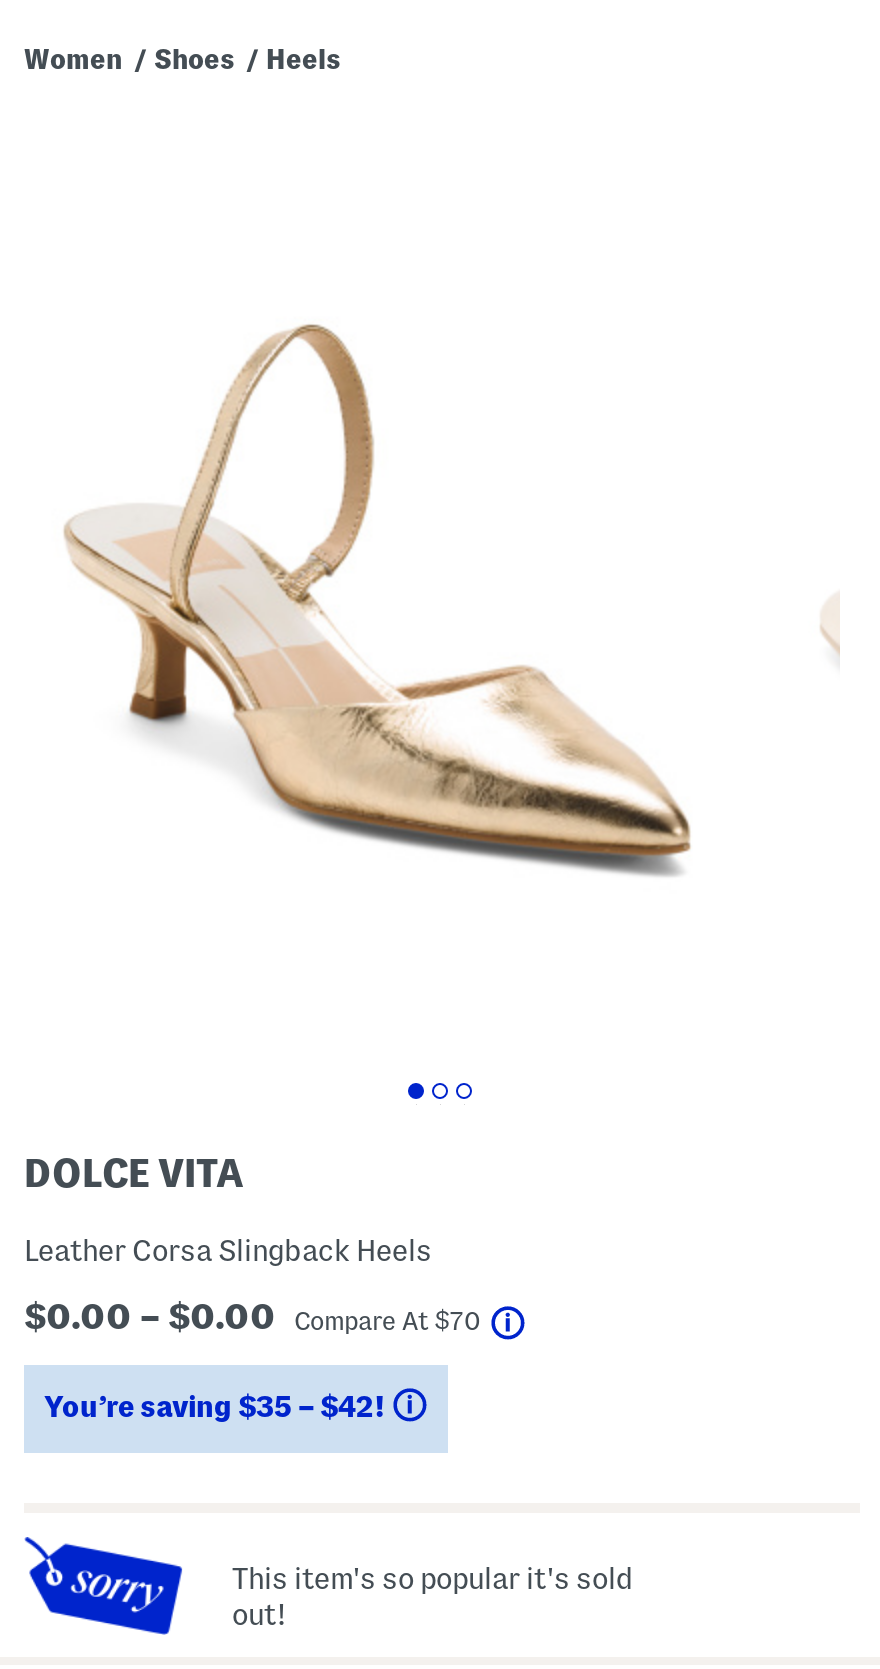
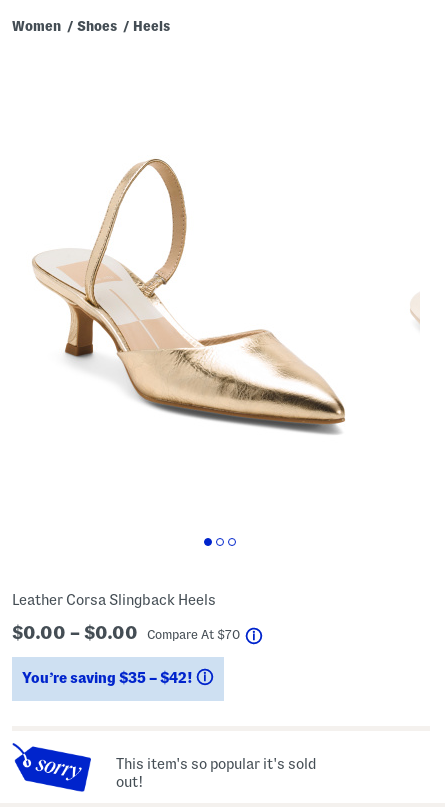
- DOLCE VITA
